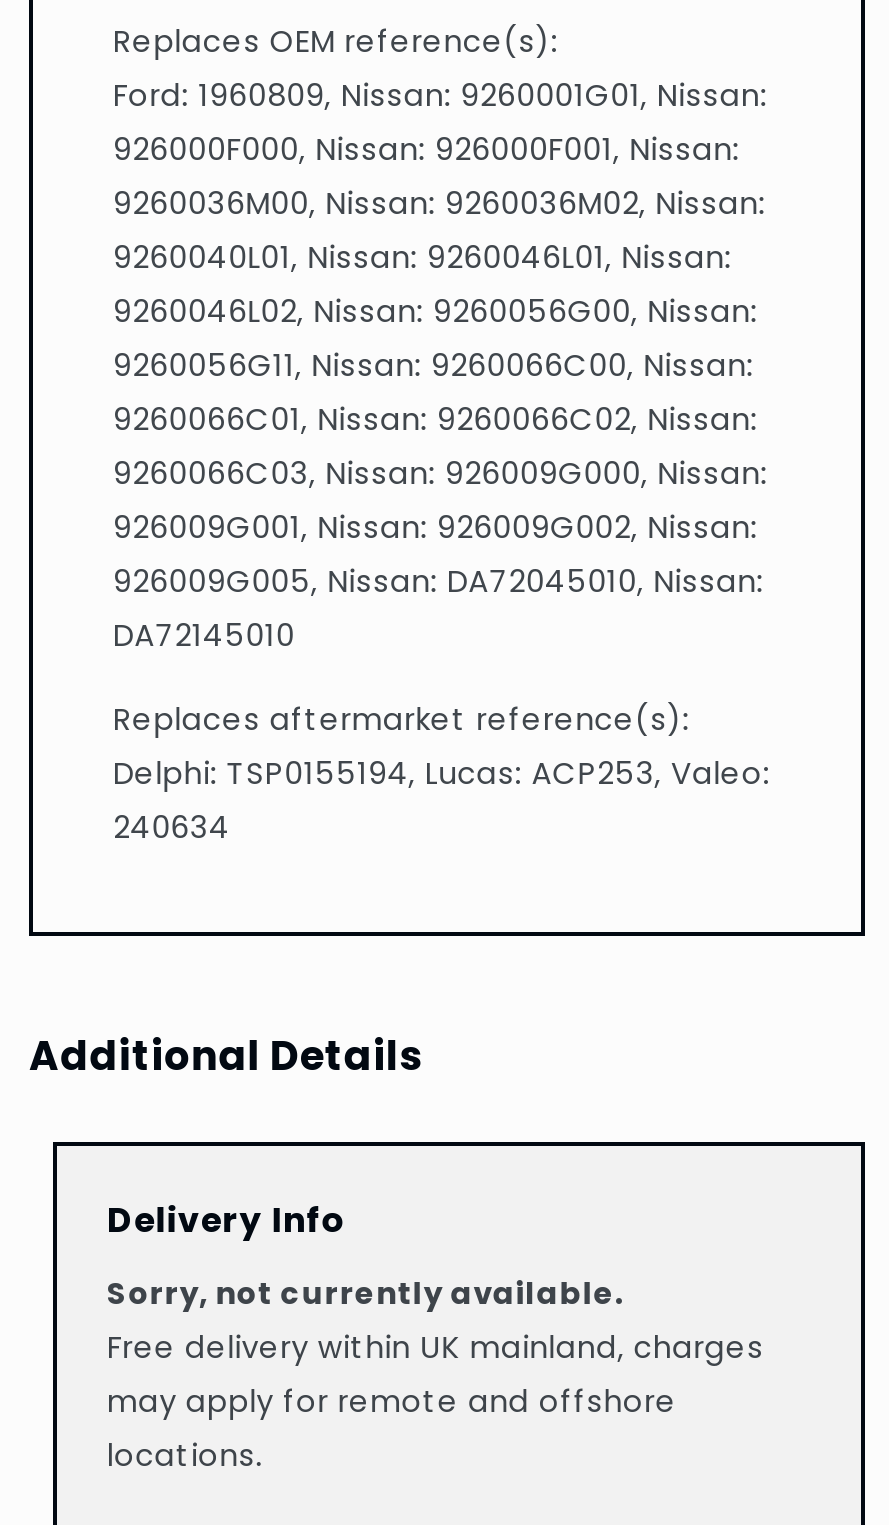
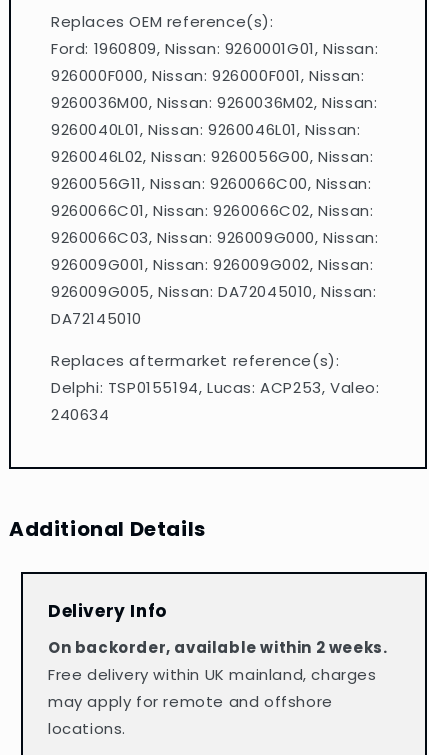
- Sorry, not currently available.
+ On backorder, available within 2 weeks.
